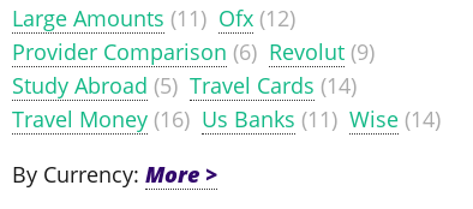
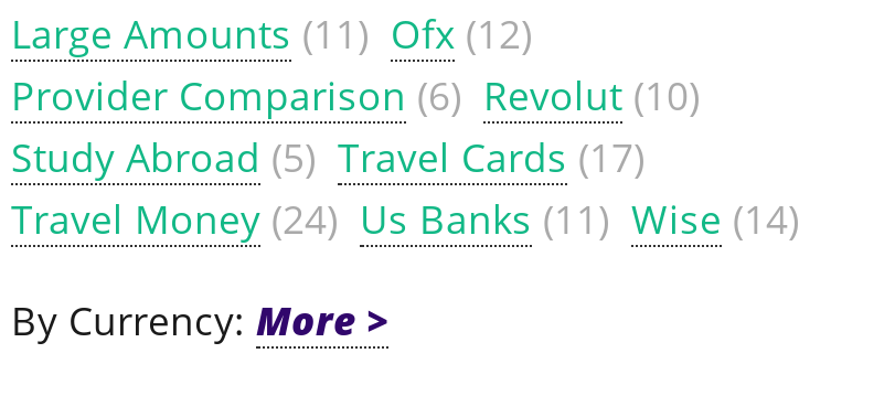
- Provider Comparison (6) Revolut (9)
+ Provider Comparison (6) Revolut (10)

- Study Abroad (5) Travel Cards (14)
+ Study Abroad (5) Travel Cards (17)

- Travel Money (16) Us Banks (11) Wise (14)
+ Travel Money (24) Us Banks (11) Wise (14)
